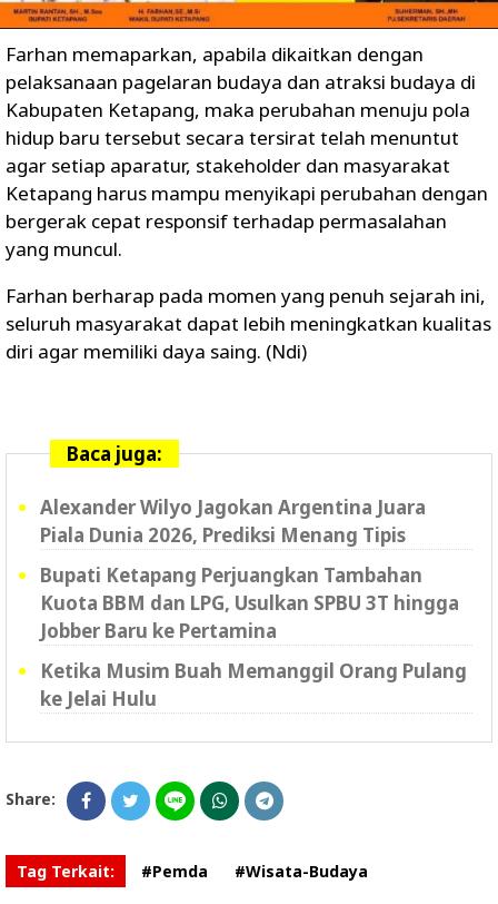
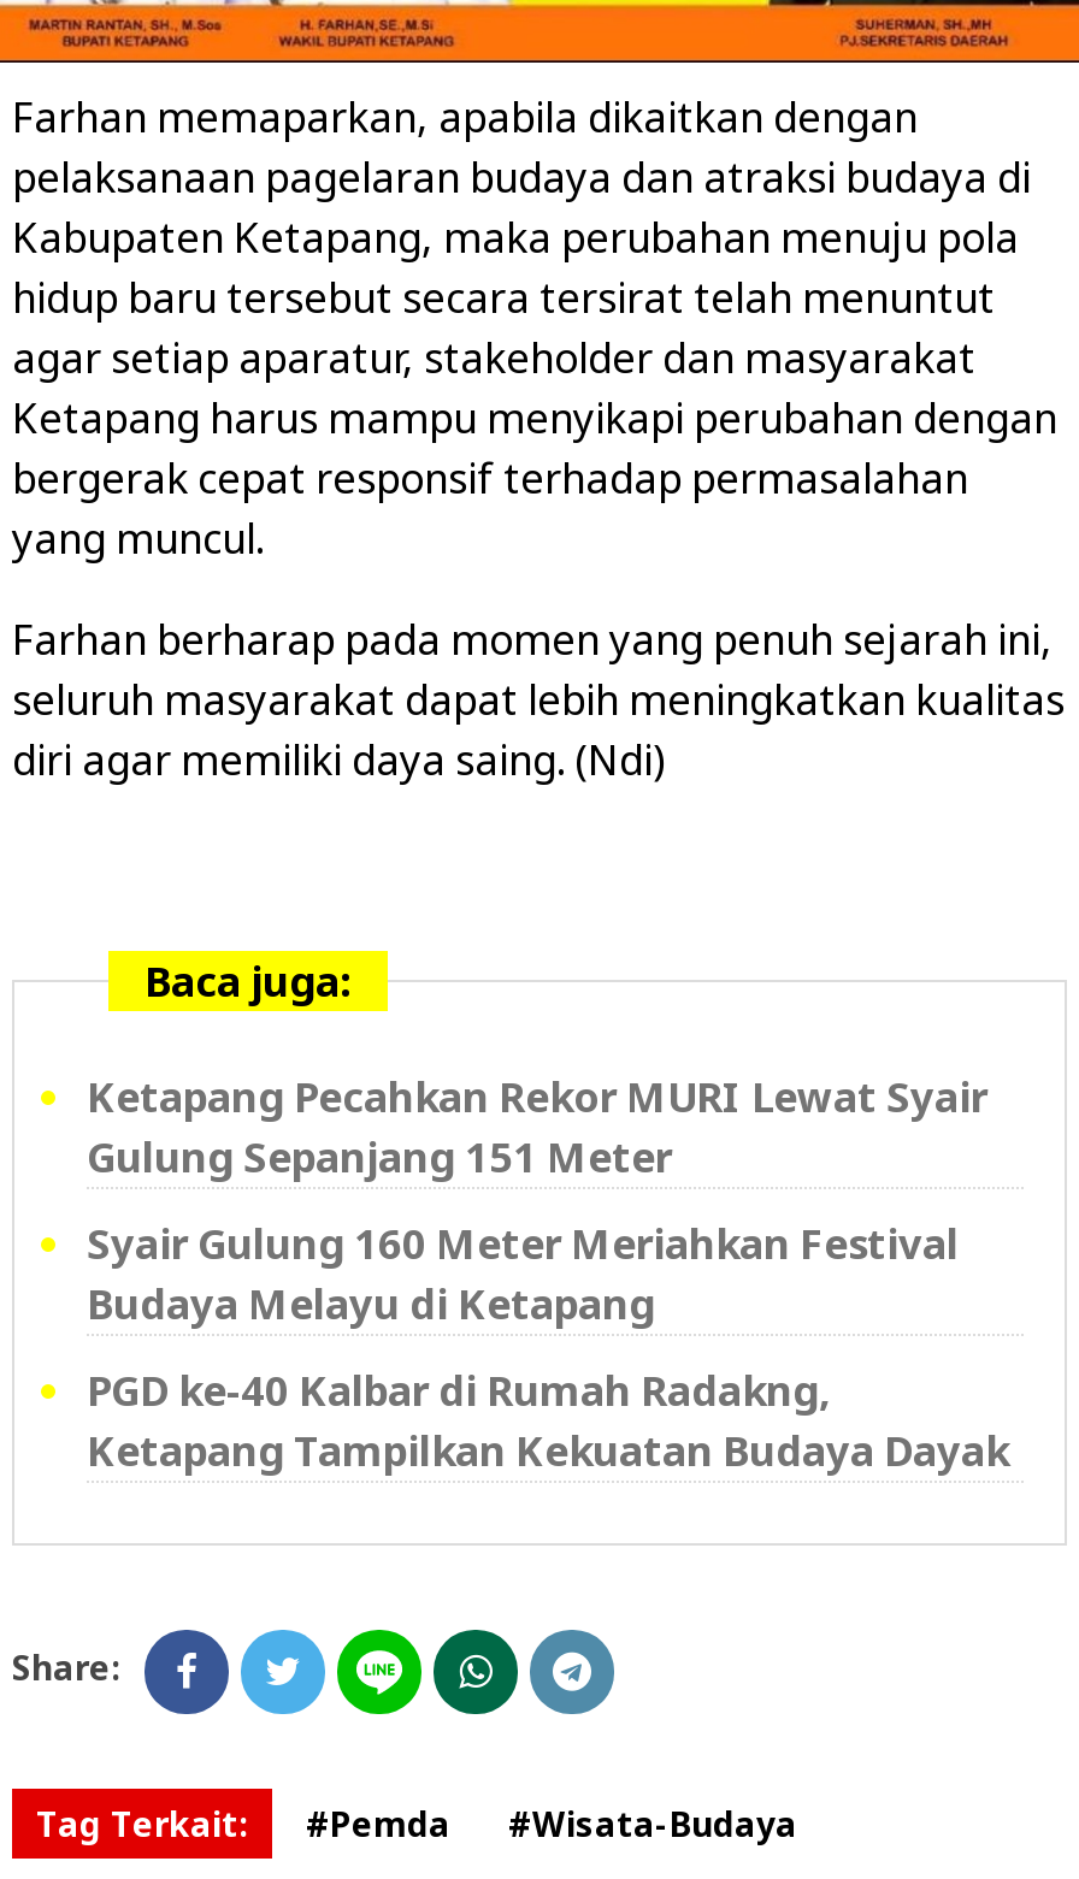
- Alexander Wilyo Jagokan Argentina Juara
- Piala Dunia 2026, Prediksi Menang Tipis
+ Ketapang Pecahkan Rekor MURI Lewat Syair
+ Gulung Sepanjang 151 Meter

- Bupati Ketapang Perjuangkan Tambahan
- Kuota BBM dan LPG, Usulkan SPBU 3T hingga
- Jobber Baru ke Pertamina
+ Syair Gulung 160 Meter Meriahkan Festival
+ Budaya Melayu di Ketapang

- Ketika Musim Buah Memanggil Orang Pulang
- ke Jelai Hulu
+ PGD ke-40 Kalbar di Rumah Radakng,
+ Ketapang Tampilkan Kekuatan Budaya Dayak
